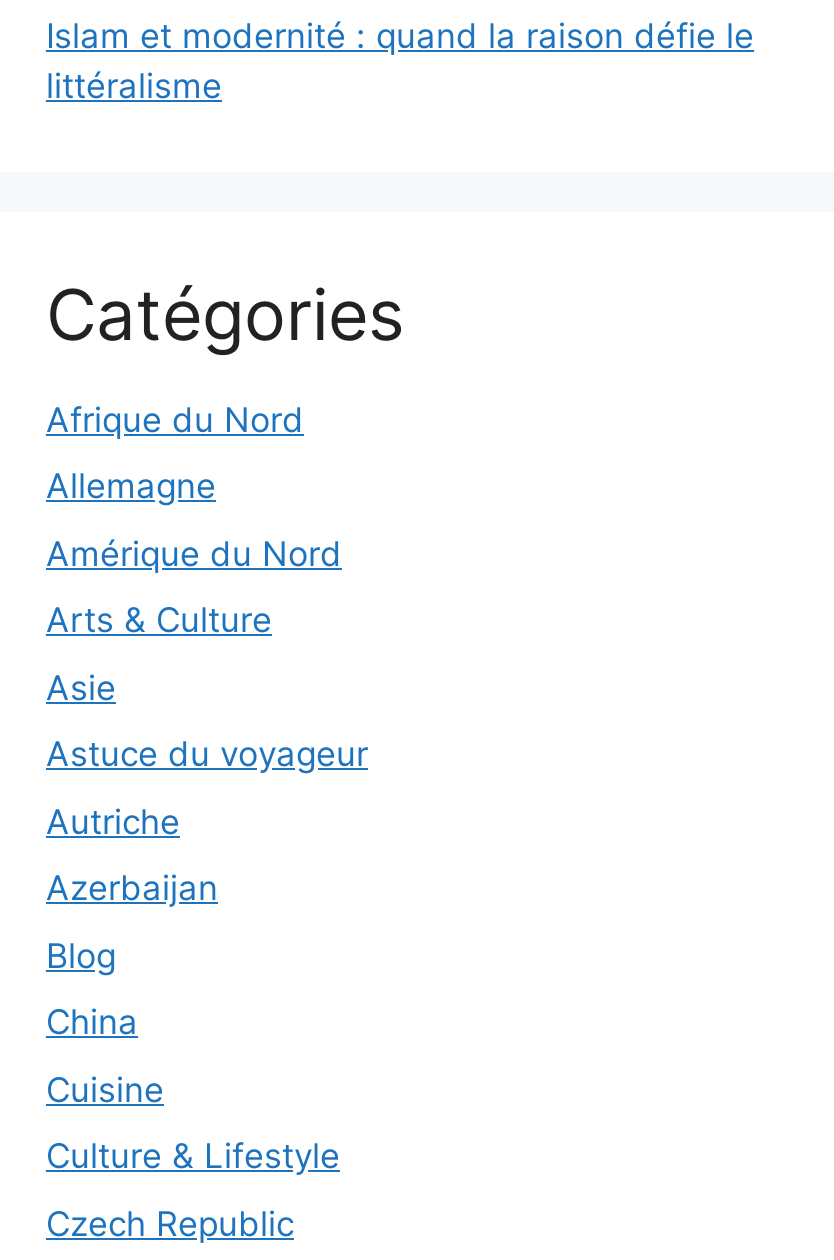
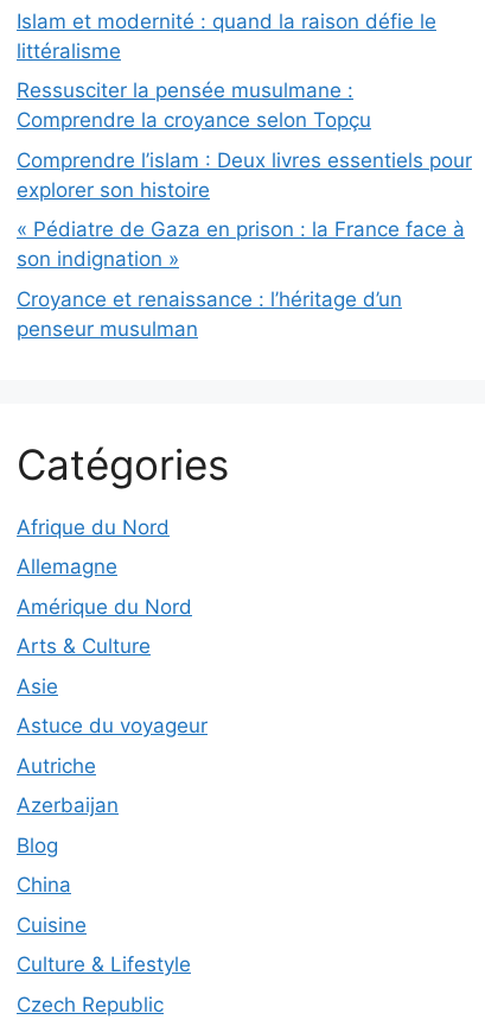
+ Ressusciter la pensée musulmane :
+ Comprendre la croyance selon Topçu
+ Comprendre l’islam : Deux livres essentiels pour
+ explorer son histoire
+ « Pédiatre de Gaza en prison : la France face à
+ son indignation »
+ Croyance et renaissance : l’héritage d’un
+ penseur musulman
